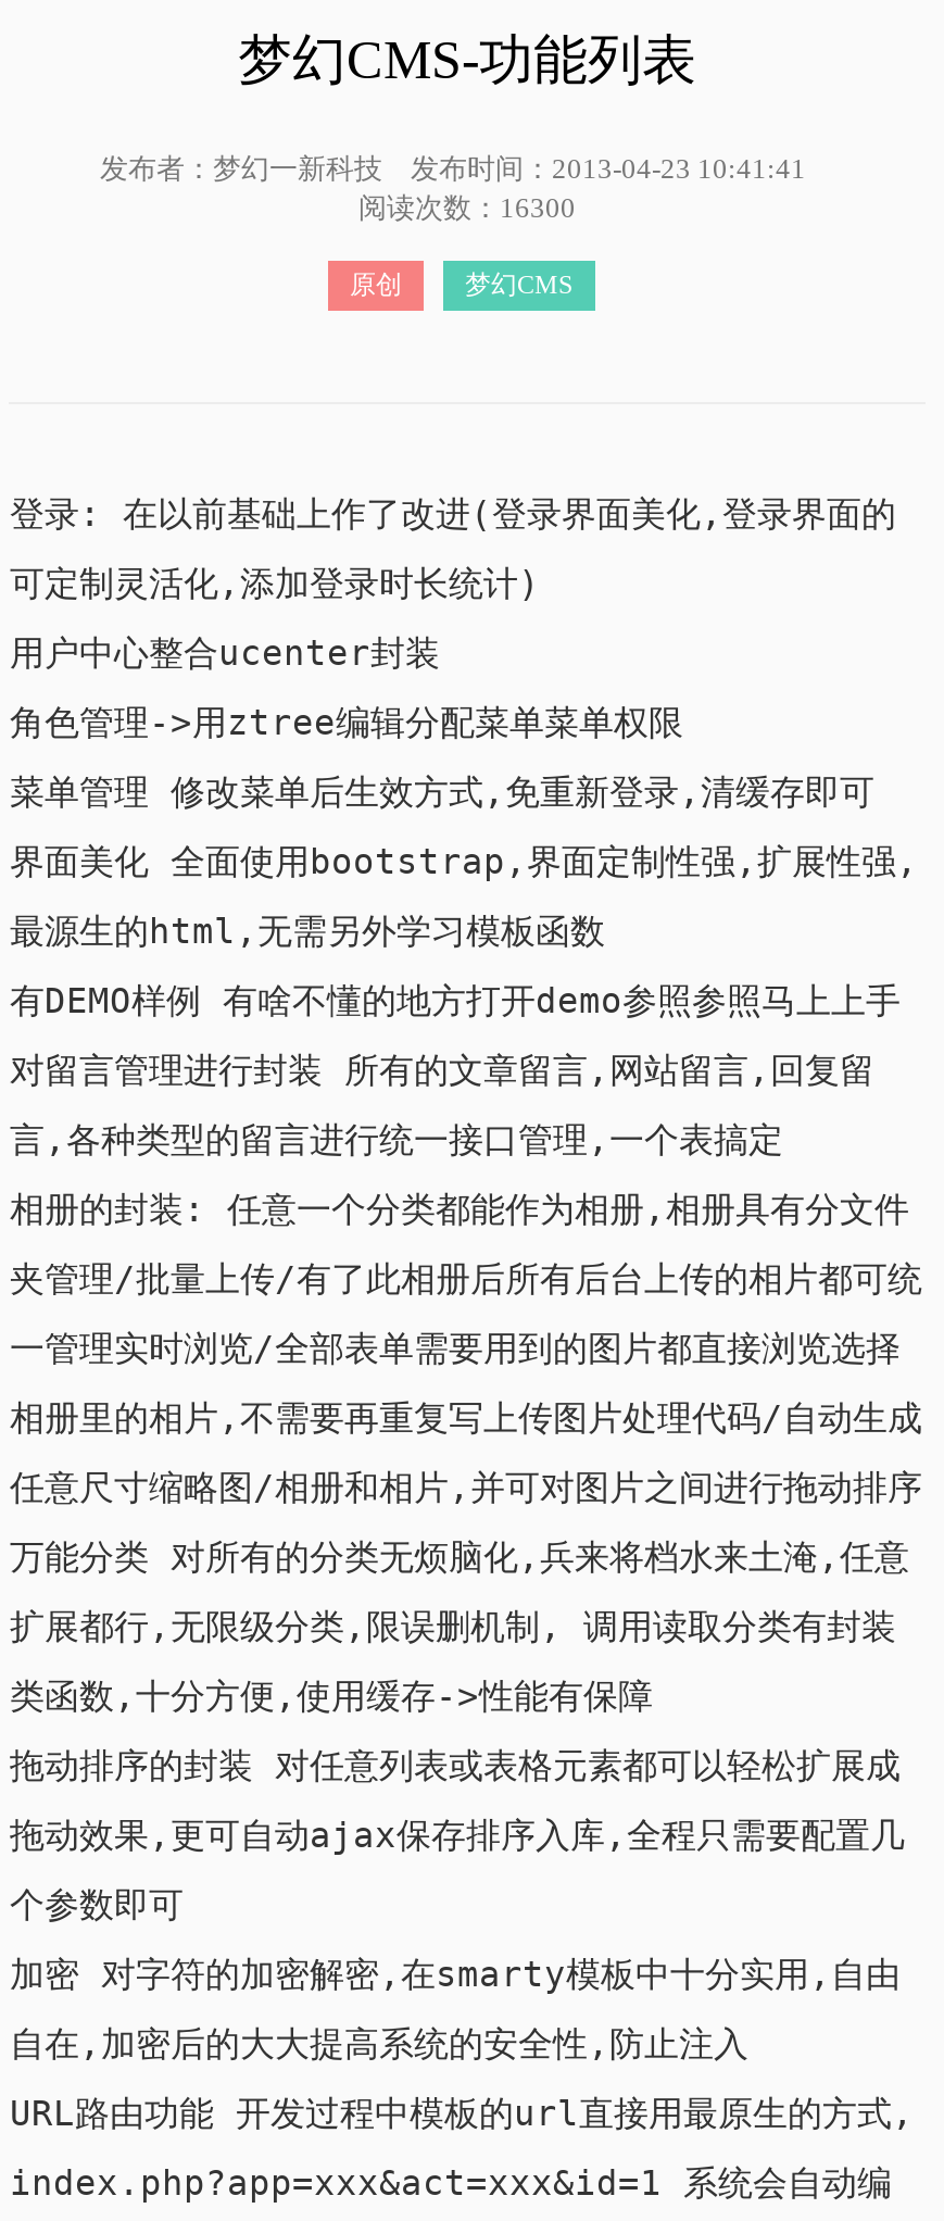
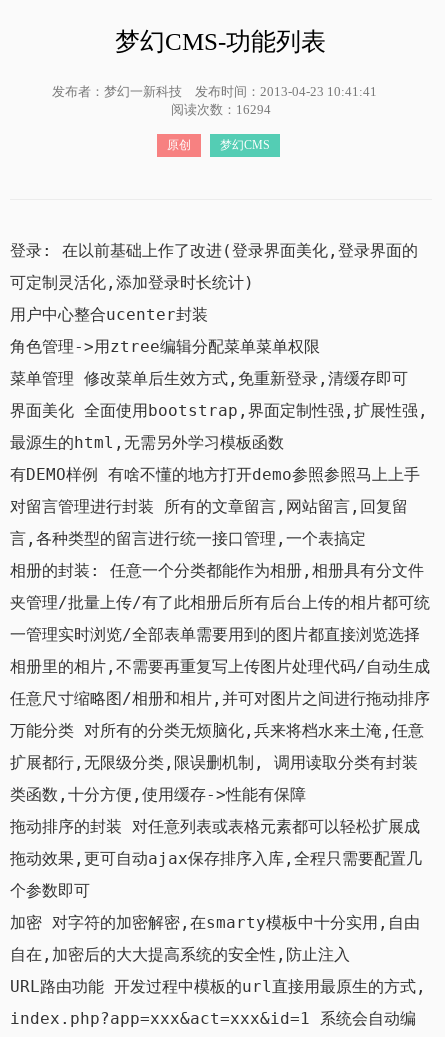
- 阅读次数：16300
+ 阅读次数：16294
